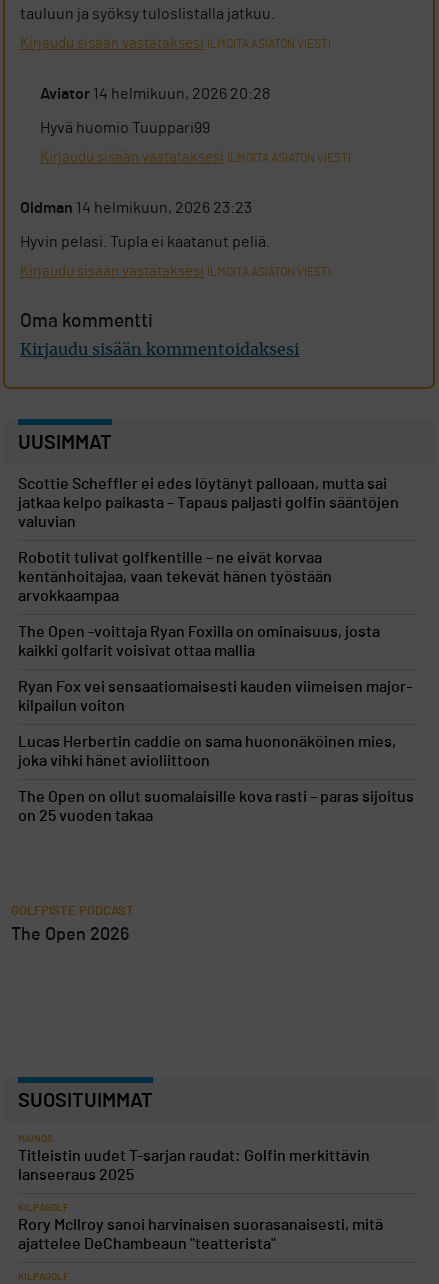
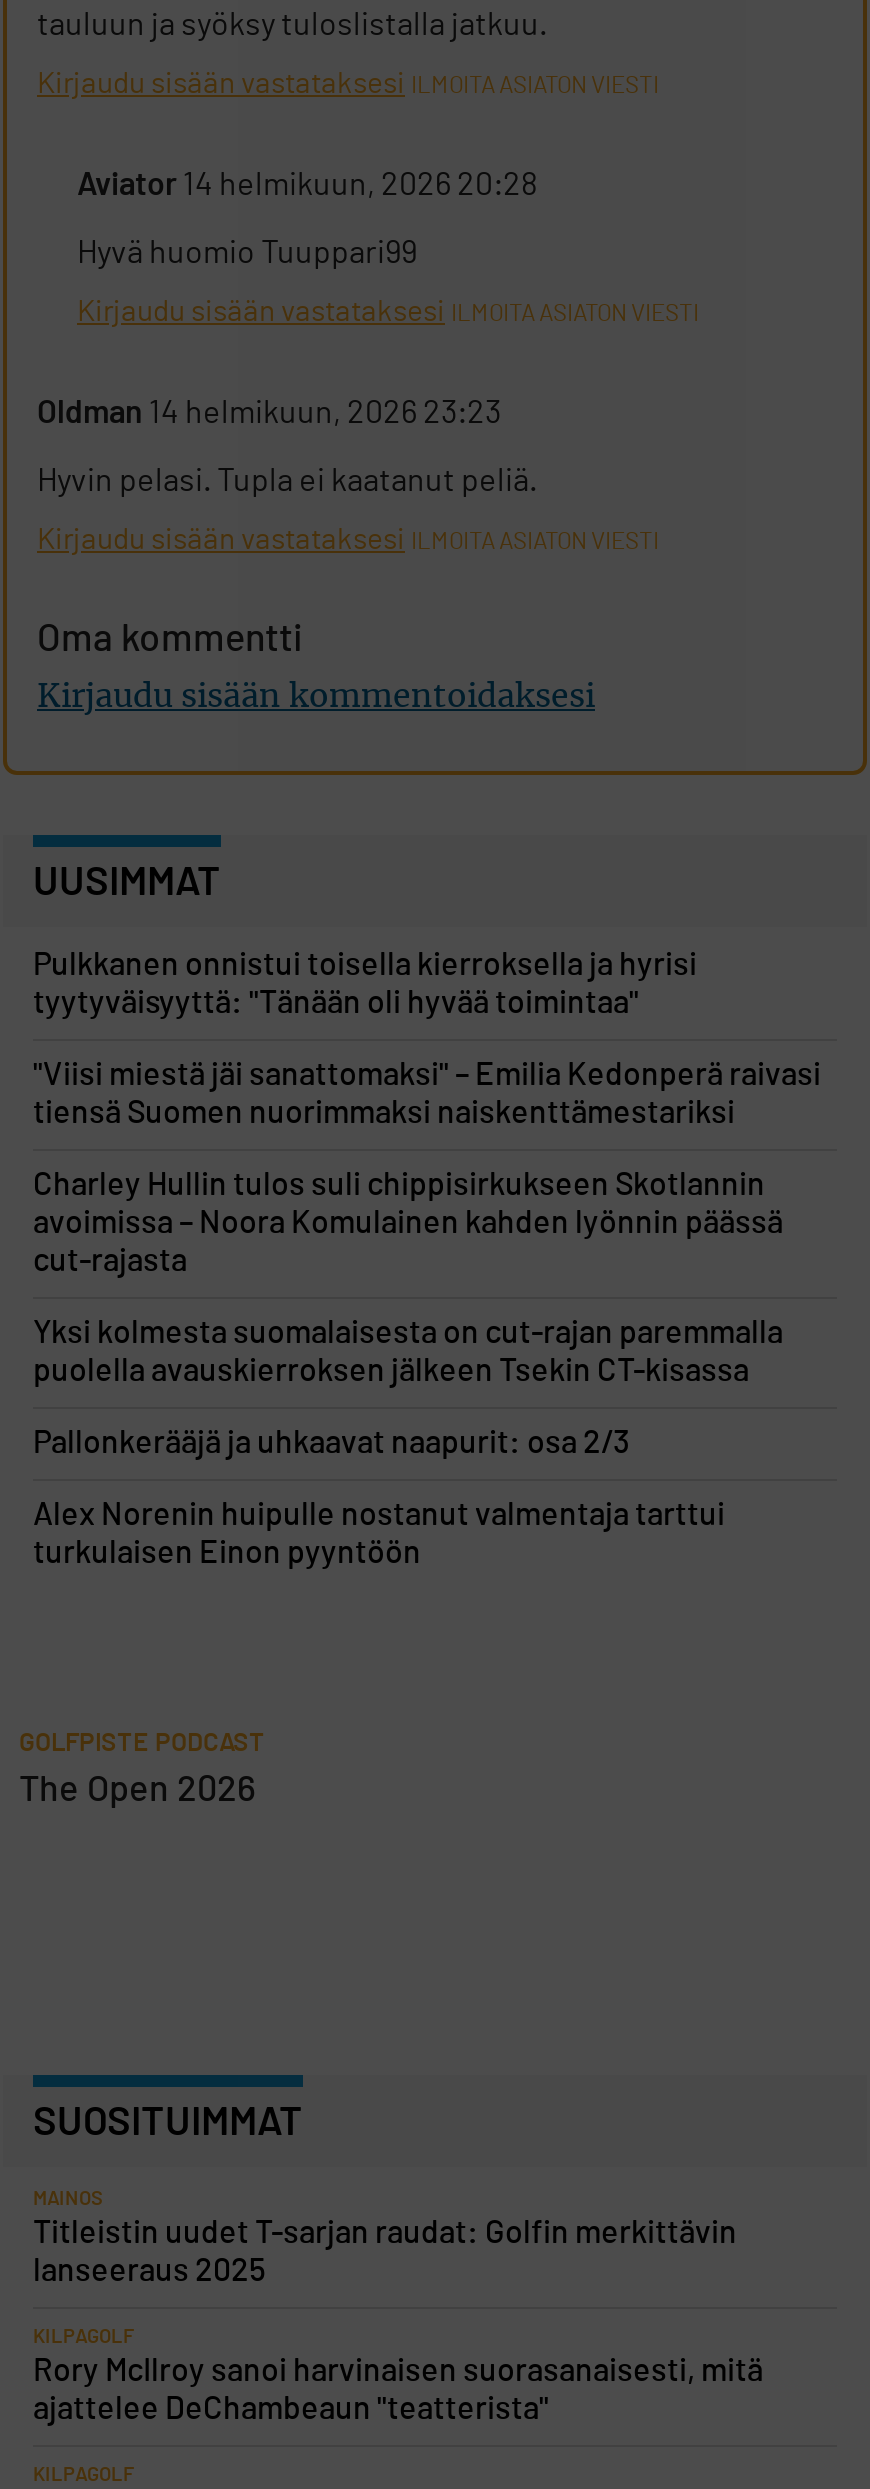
- Scottie Scheffler ei edes löytänyt palloaan, mutta sai
- jatkaa kelpo paikasta – Tapaus paljasti golfin sääntöjen
- valuvian
+ Pulkkanen onnistui toisella kierroksella ja hyrisi
+ tyytyväisyyttä: "Tänään oli hyvää toimintaa"

- Robotit tulivat golfkentille – ne eivät korvaa
- kentänhoitajaa, vaan tekevät hänen työstään
- arvokkaampaa
+ "Viisi miestä jäi sanattomaksi" – Emilia Kedonperä raivasi
+ tiensä Suomen nuorimmaksi naiskenttämestariksi

- The Open -voittaja Ryan Foxilla on ominaisuus, josta
- kaikki golfarit voisivat ottaa mallia
+ Charley Hullin tulos suli chippisirkukseen Skotlannin
+ avoimissa – Noora Komulainen kahden lyönnin päässä
+ cut-rajasta

- Ryan Fox vei sensaatiomaisesti kauden viimeisen major-
- kilpailun voiton
+ Yksi kolmesta suomalaisesta on cut-rajan paremmalla
+ puolella avauskierroksen jälkeen Tsekin CT-kisassa

- Lucas Herbertin caddie on sama huononäköinen mies,
- joka vihki hänet avioliittoon
+ Pallonkerääjä ja uhkaavat naapurit: osa 2/3

- The Open on ollut suomalaisille kova rasti – paras sijoitus
- on 25 vuoden takaa
+ Alex Norenin huipulle nostanut valmentaja tarttui
+ turkulaisen Einon pyyntöön
